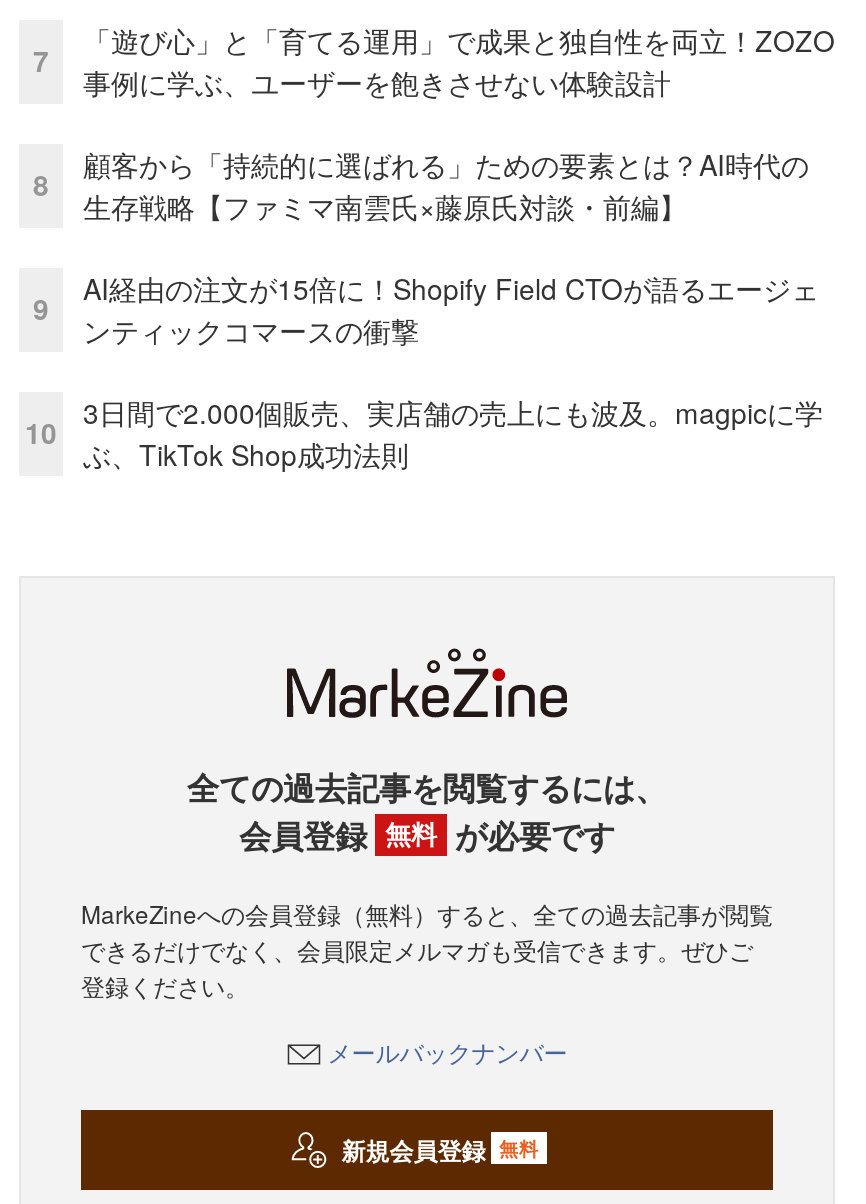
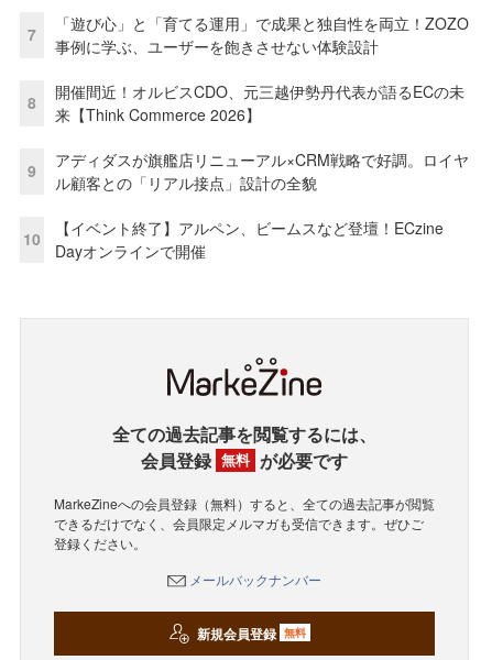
- 顧客から「持続的に選ばれる」ための要素とは？AI時代の
- 生存戦略【ファミマ南雲氏×藤原氏対談・前編】
+ 開催間近！オルビスCDO、元三越伊勢丹代表が語るECの未
+ 来【Think Commerce 2026】

- AI経由の注文が15倍に！Shopify Field CTOが語るエージェ
- ンティックコマースの衝撃
+ アディダスが旗艦店リニューアル×CRM戦略で好調。ロイヤ
+ ル顧客との「リアル接点」設計の全貌

- 3日間で2.000個販売、実店舗の売上にも波及。magpicに学
- ぶ、TikTok Shop成功法則
+ 【イベント終了】アルペン、ビームスなど登壇！ECzine
+ Dayオンラインで開催
